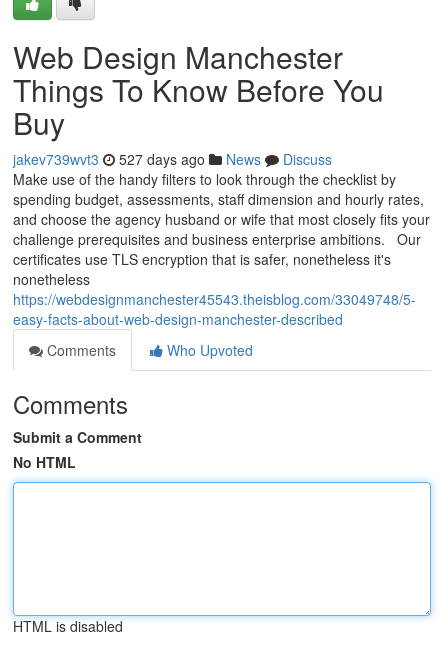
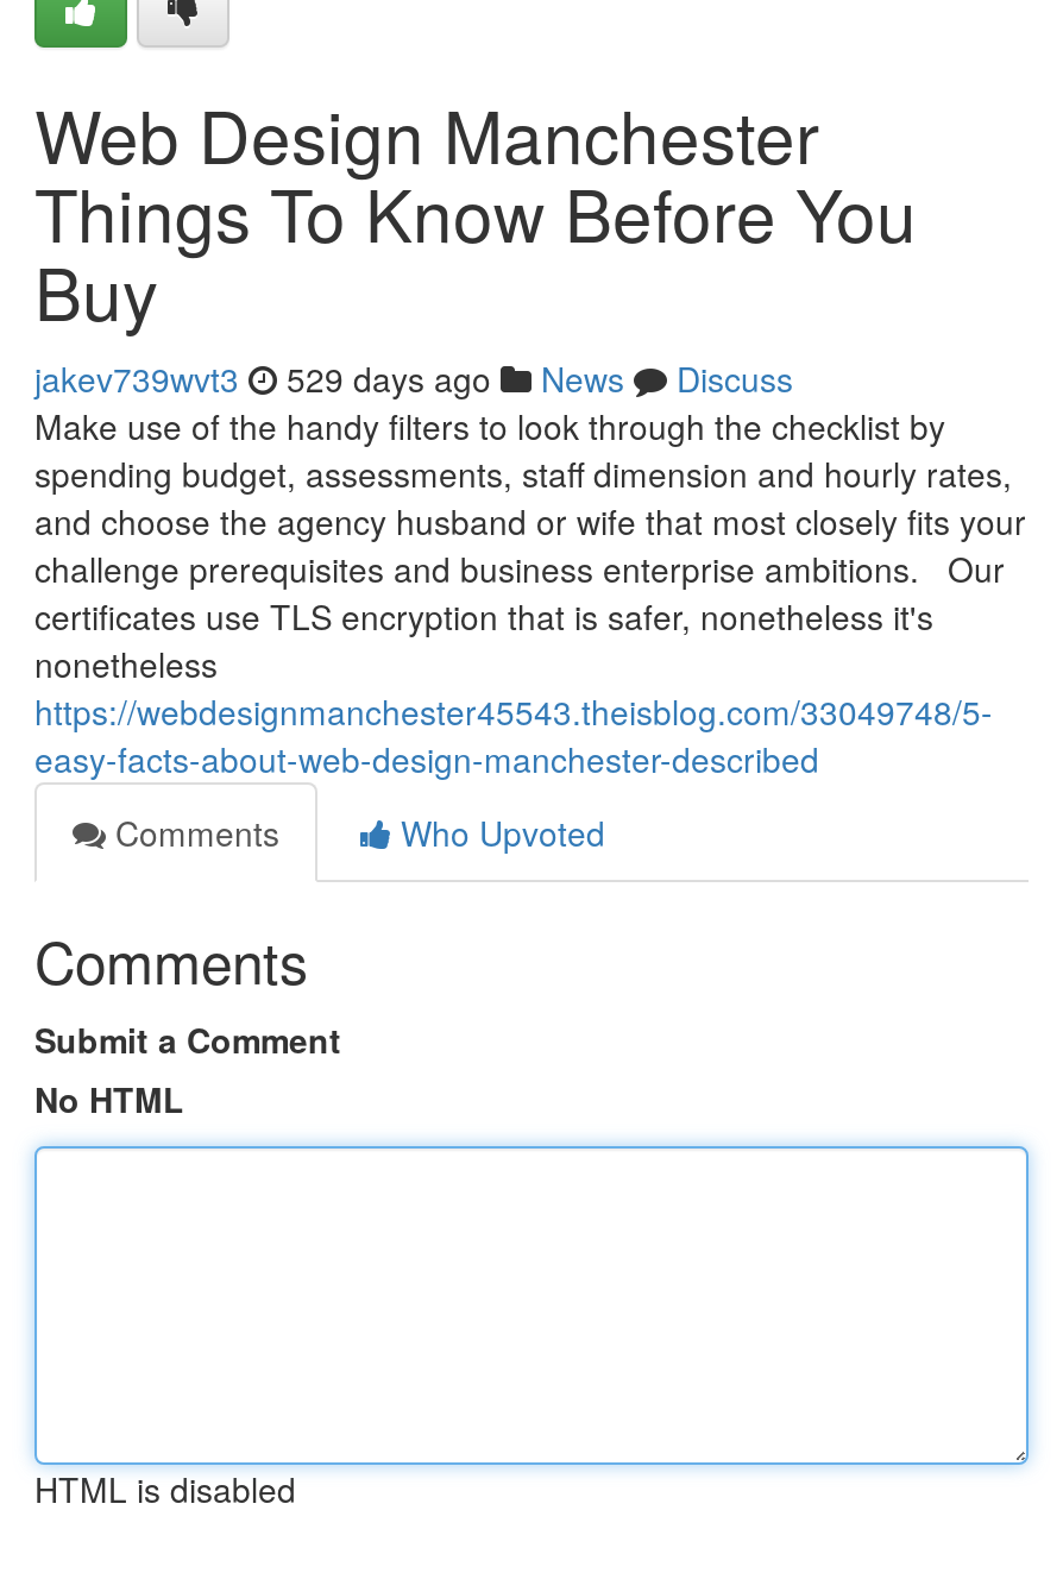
- jakev739wvt3 527 days ago News Discuss
+ jakev739wvt3 529 days ago News Discuss
